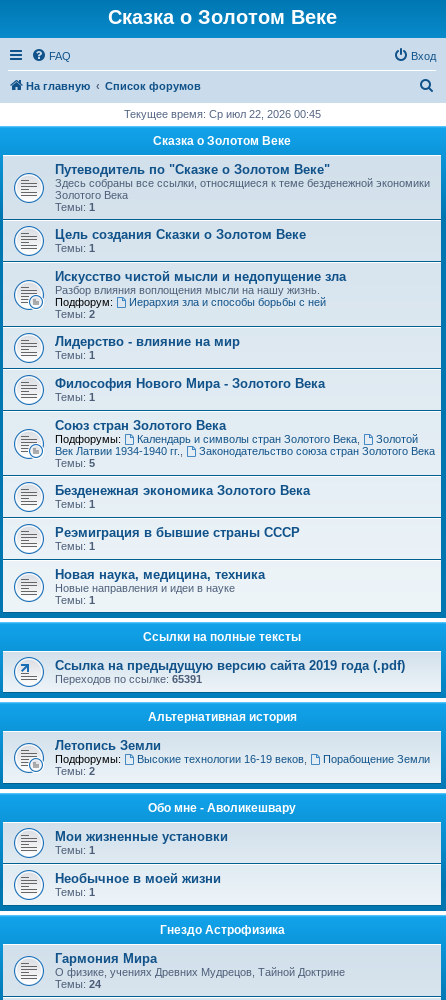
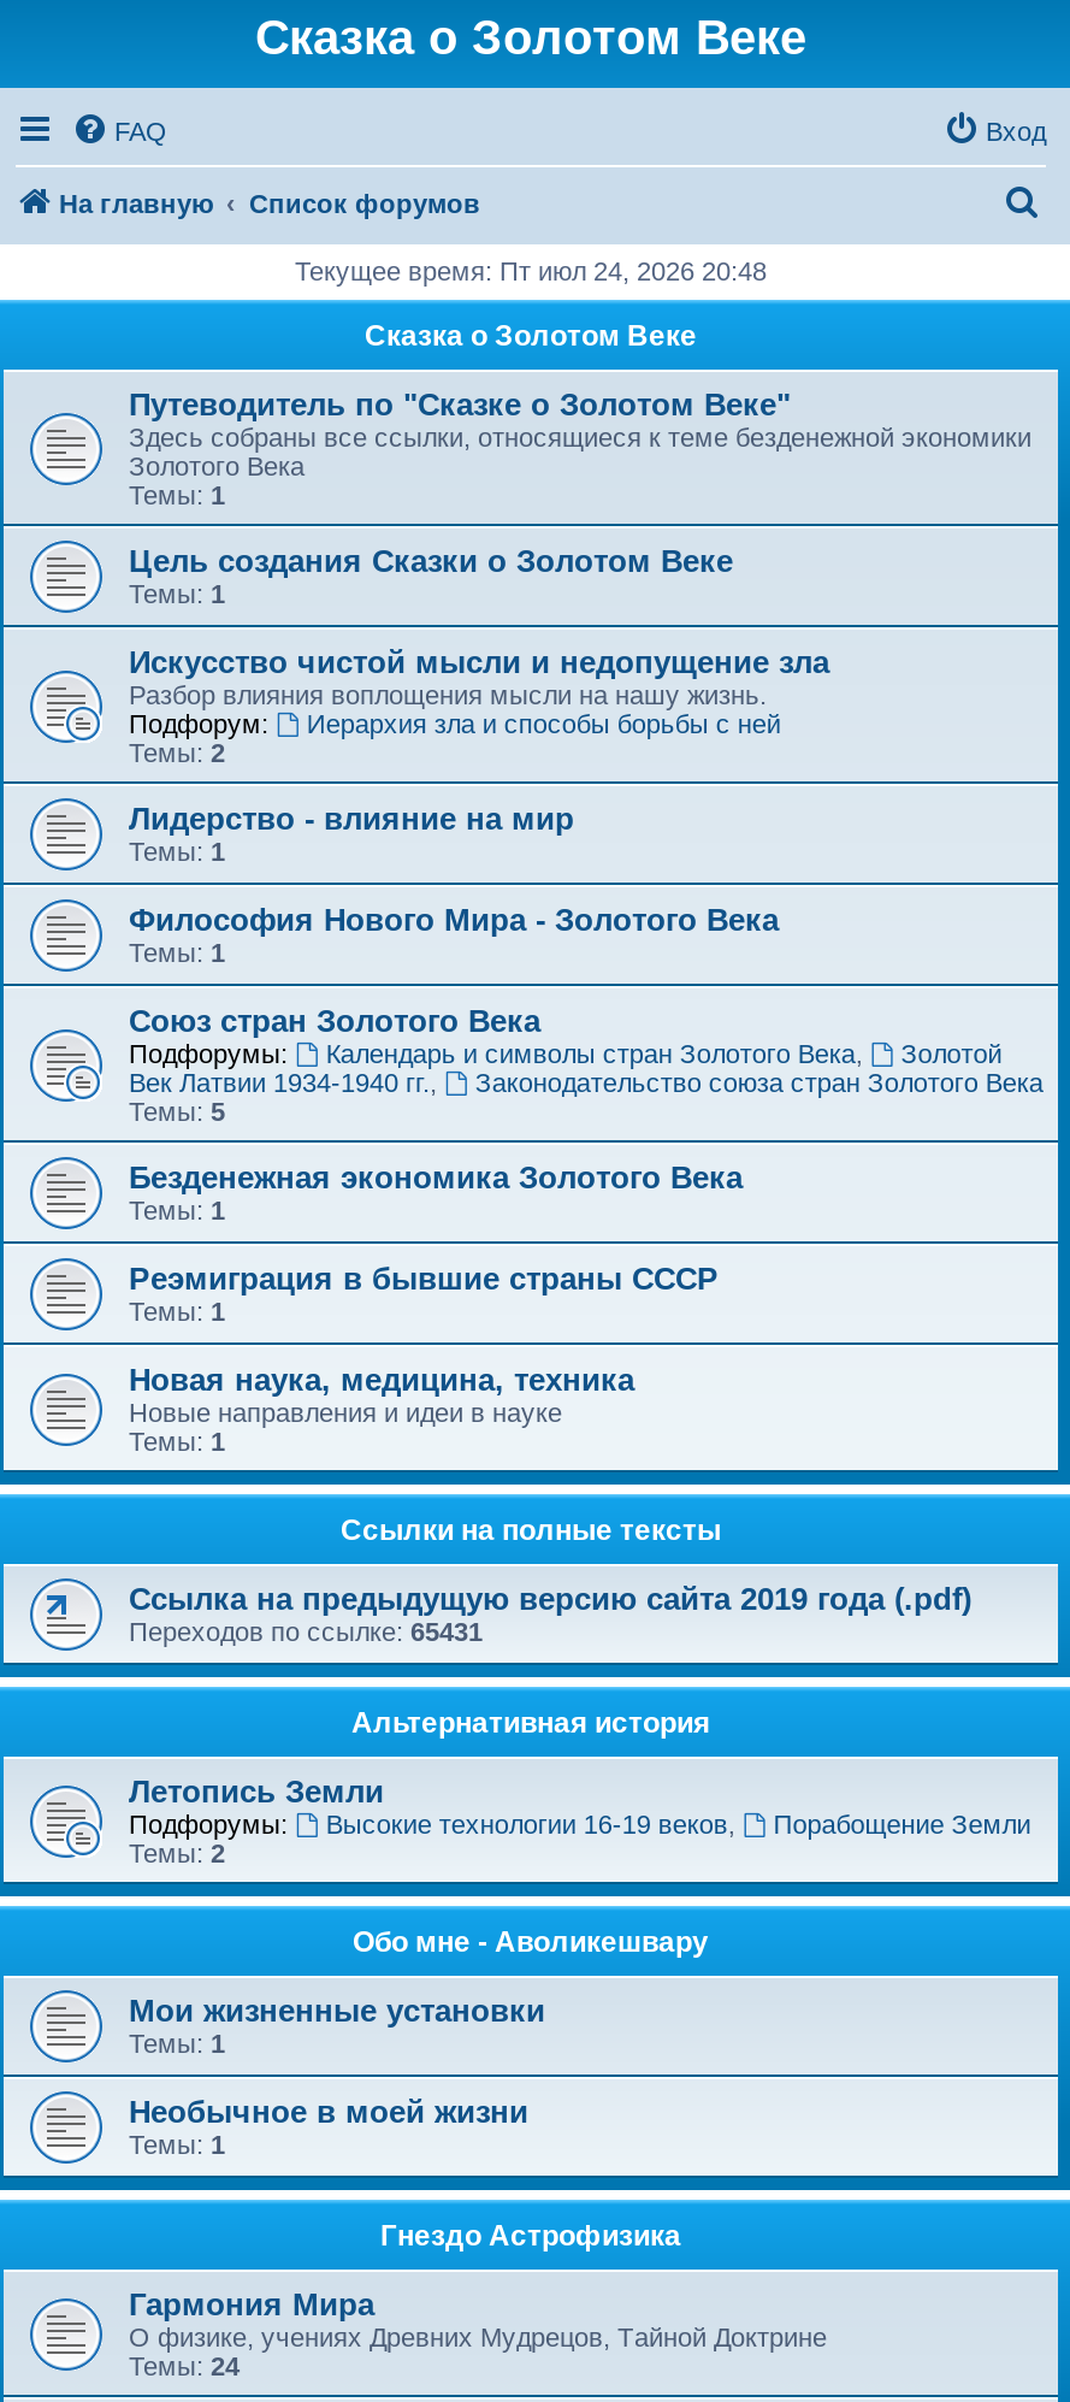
- Текущее время: Ср июл 22, 2026 00:45
+ Текущее время: Пт июл 24, 2026 20:48

- Переходов по ссылке:65391
+ Переходов по ссылке:65431
